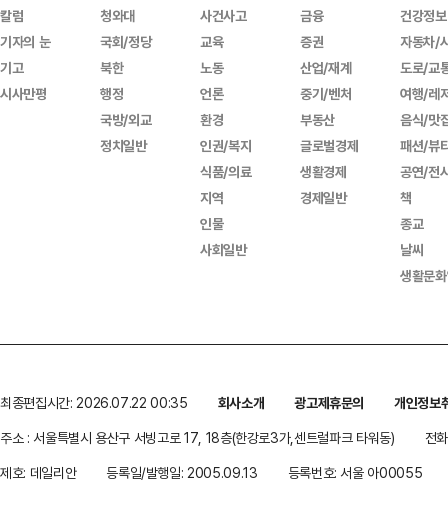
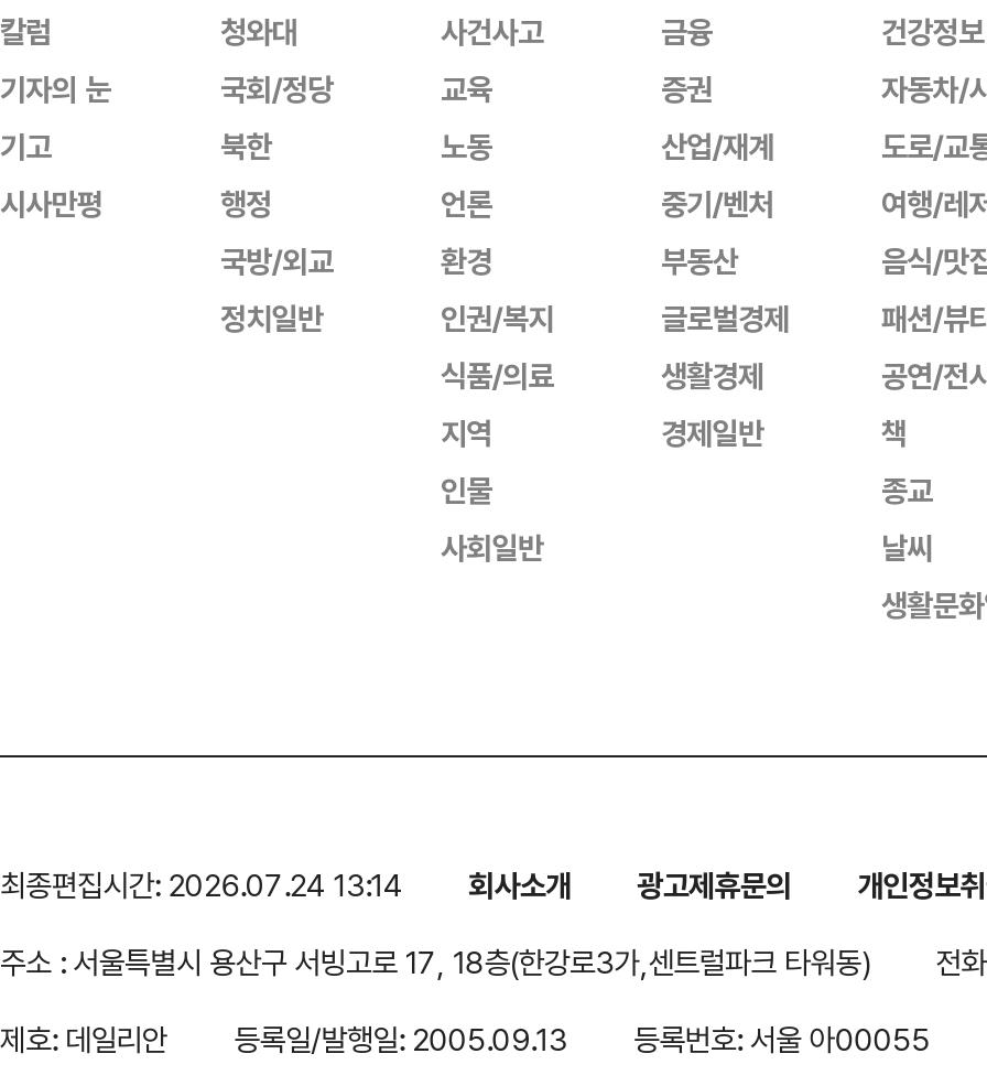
- 최종편집시간: 2026.07.22 00:35
+ 최종편집시간: 2026.07.24 13:14
